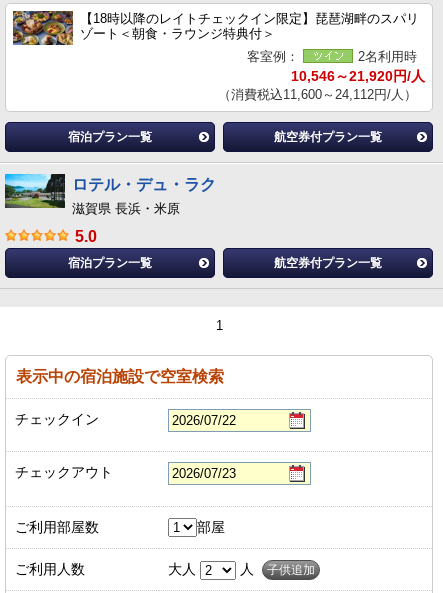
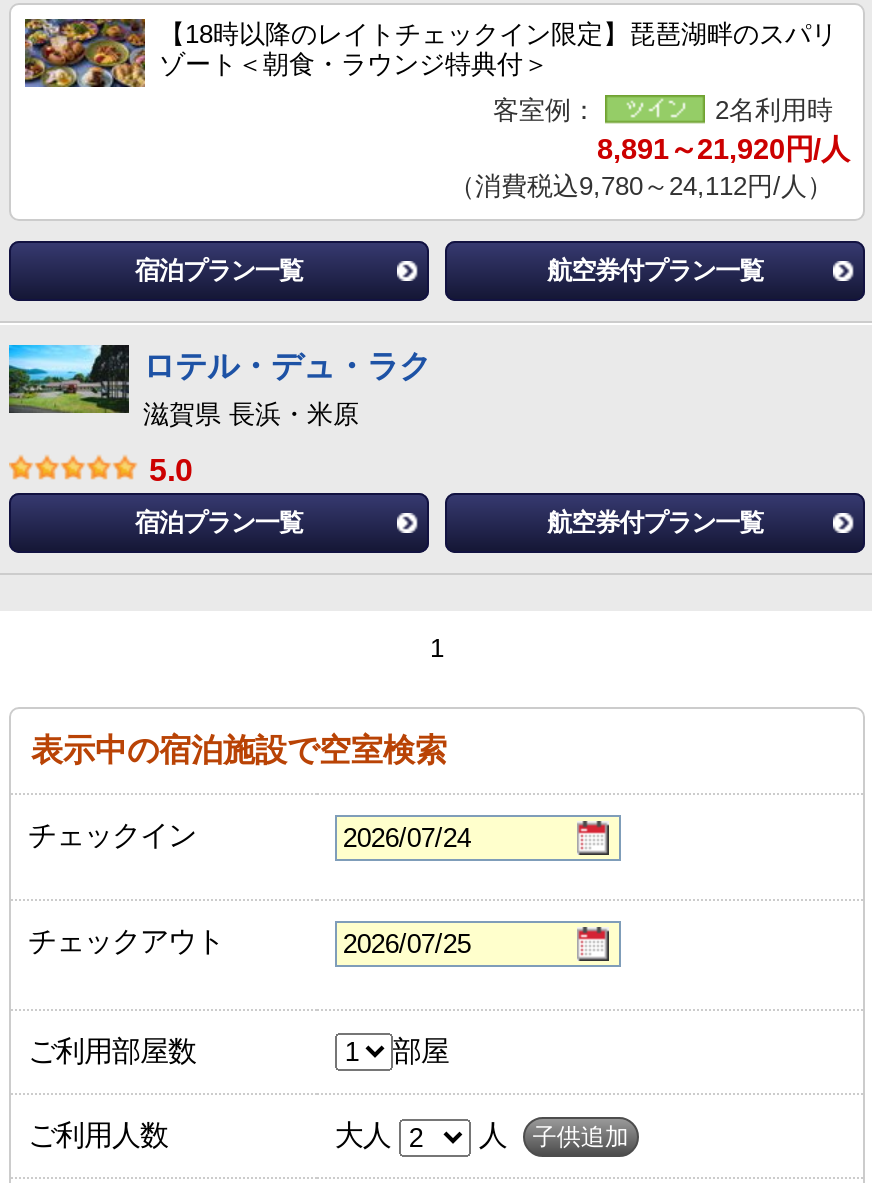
- 10,546～21,920円/人
+ 8,891～21,920円/人

- （消費税込11,600～24,112円/人）
+ （消費税込9,780～24,112円/人）
